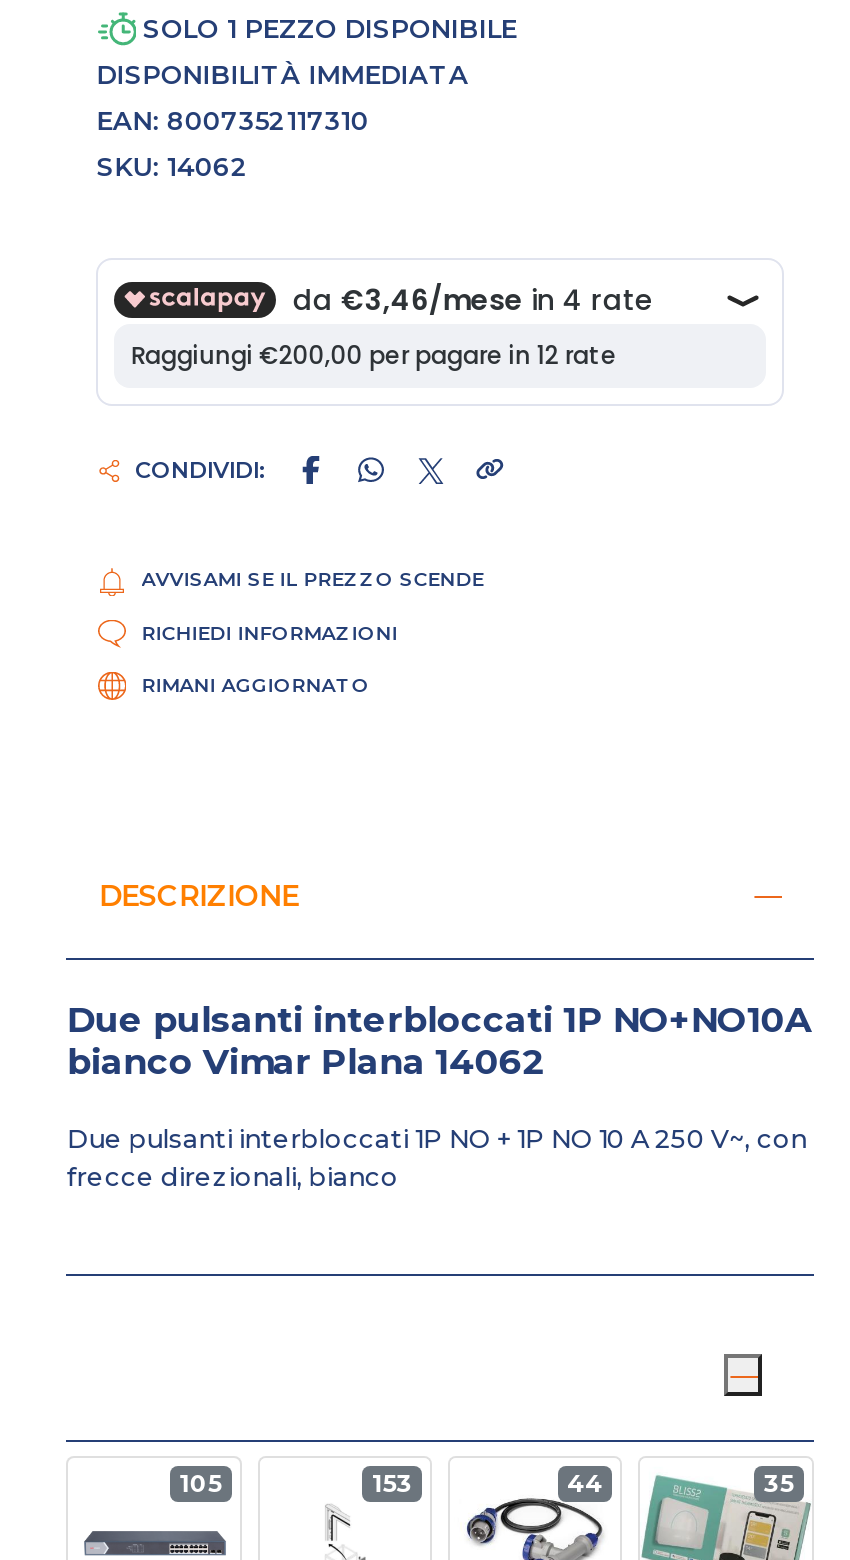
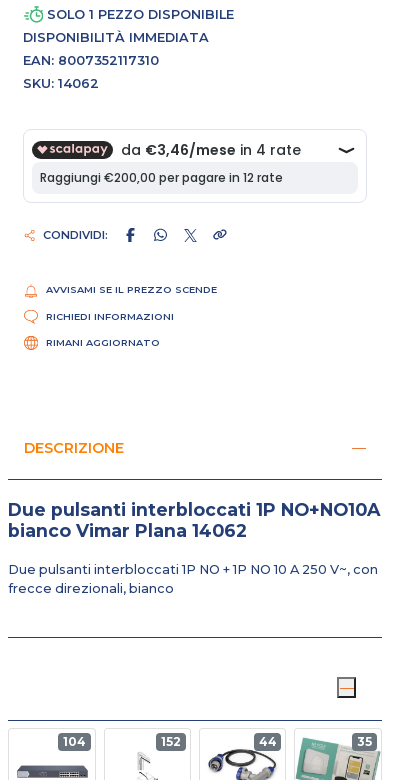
- 105
+ 104

- 153
+ 152
